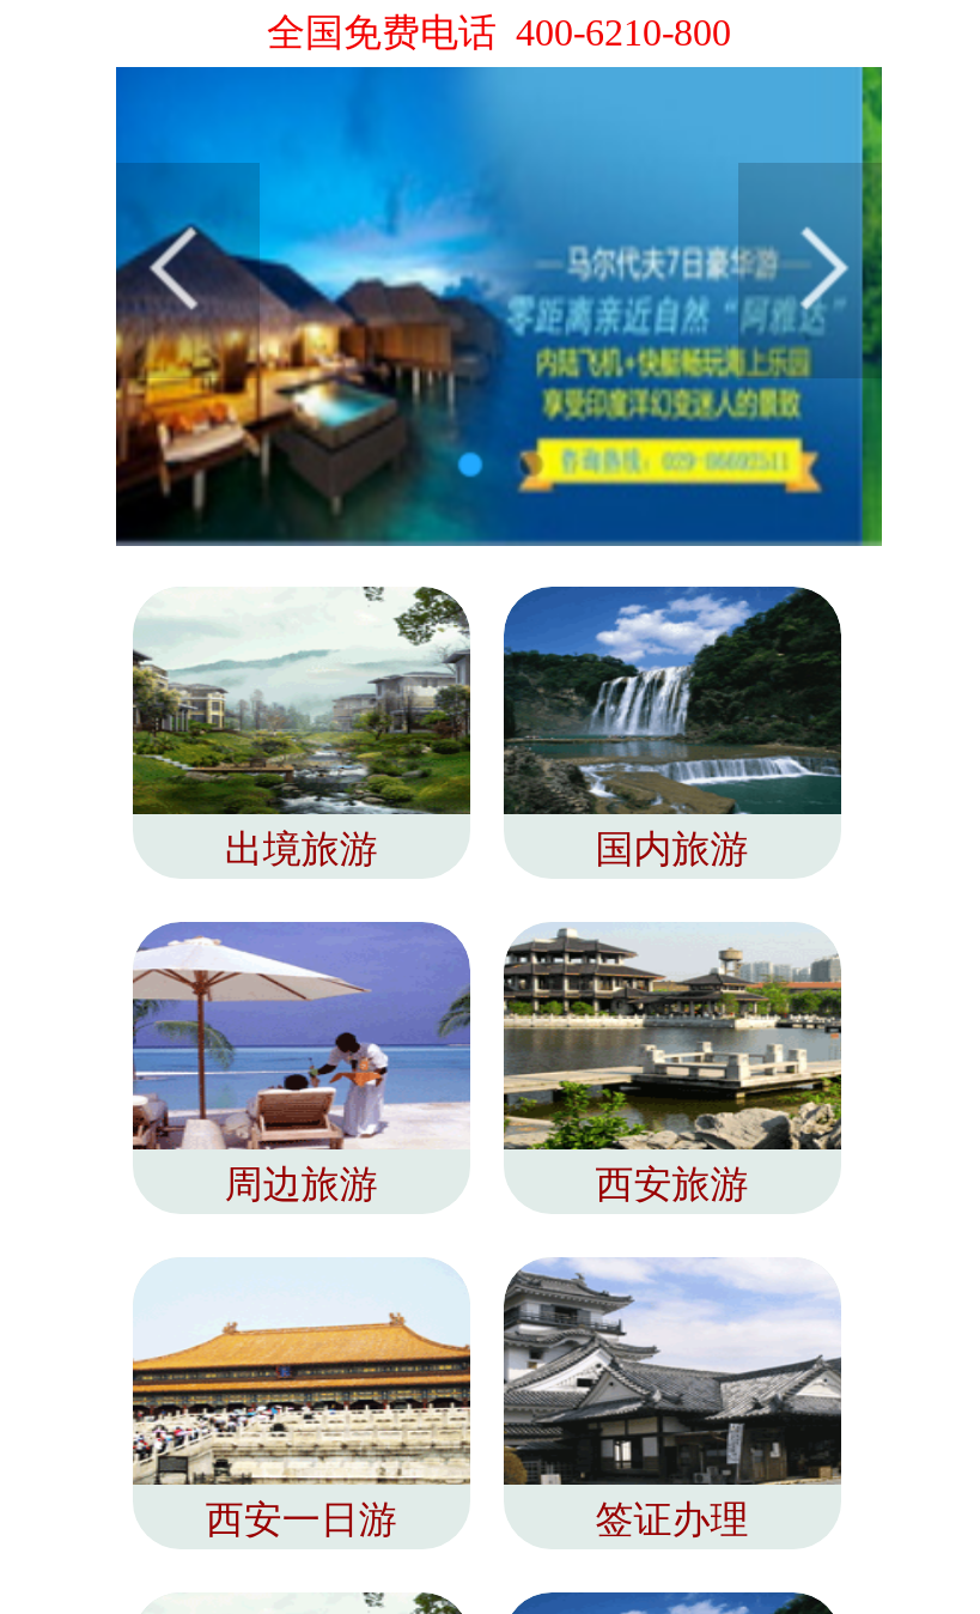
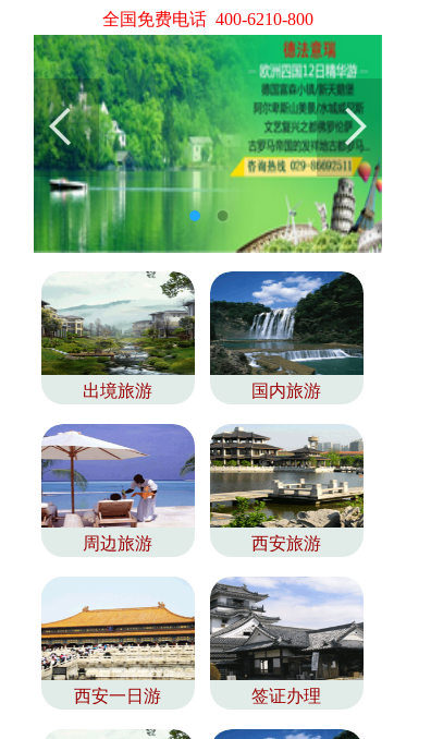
- [image]
+ [image]
